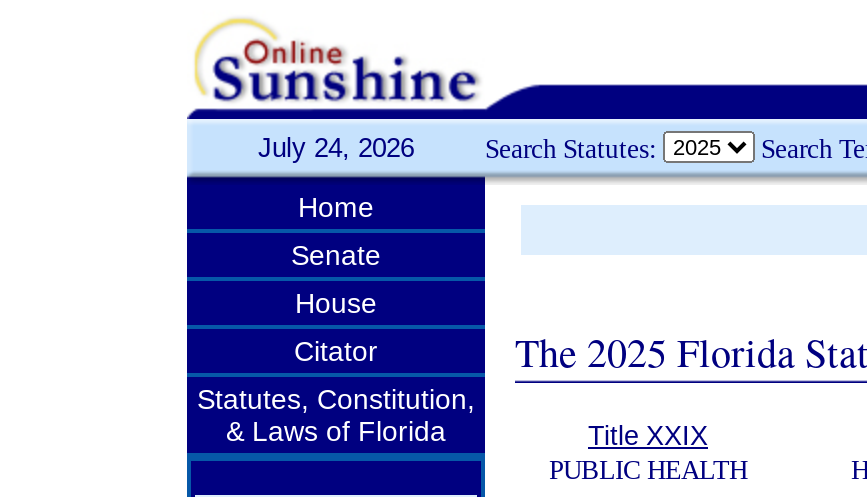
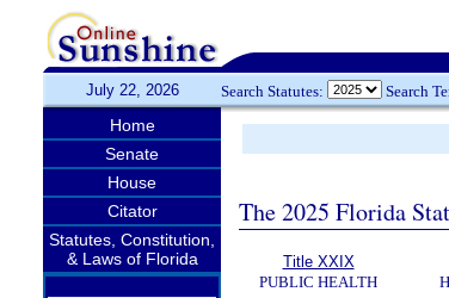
- July 24, 2026
+ July 22, 2026
